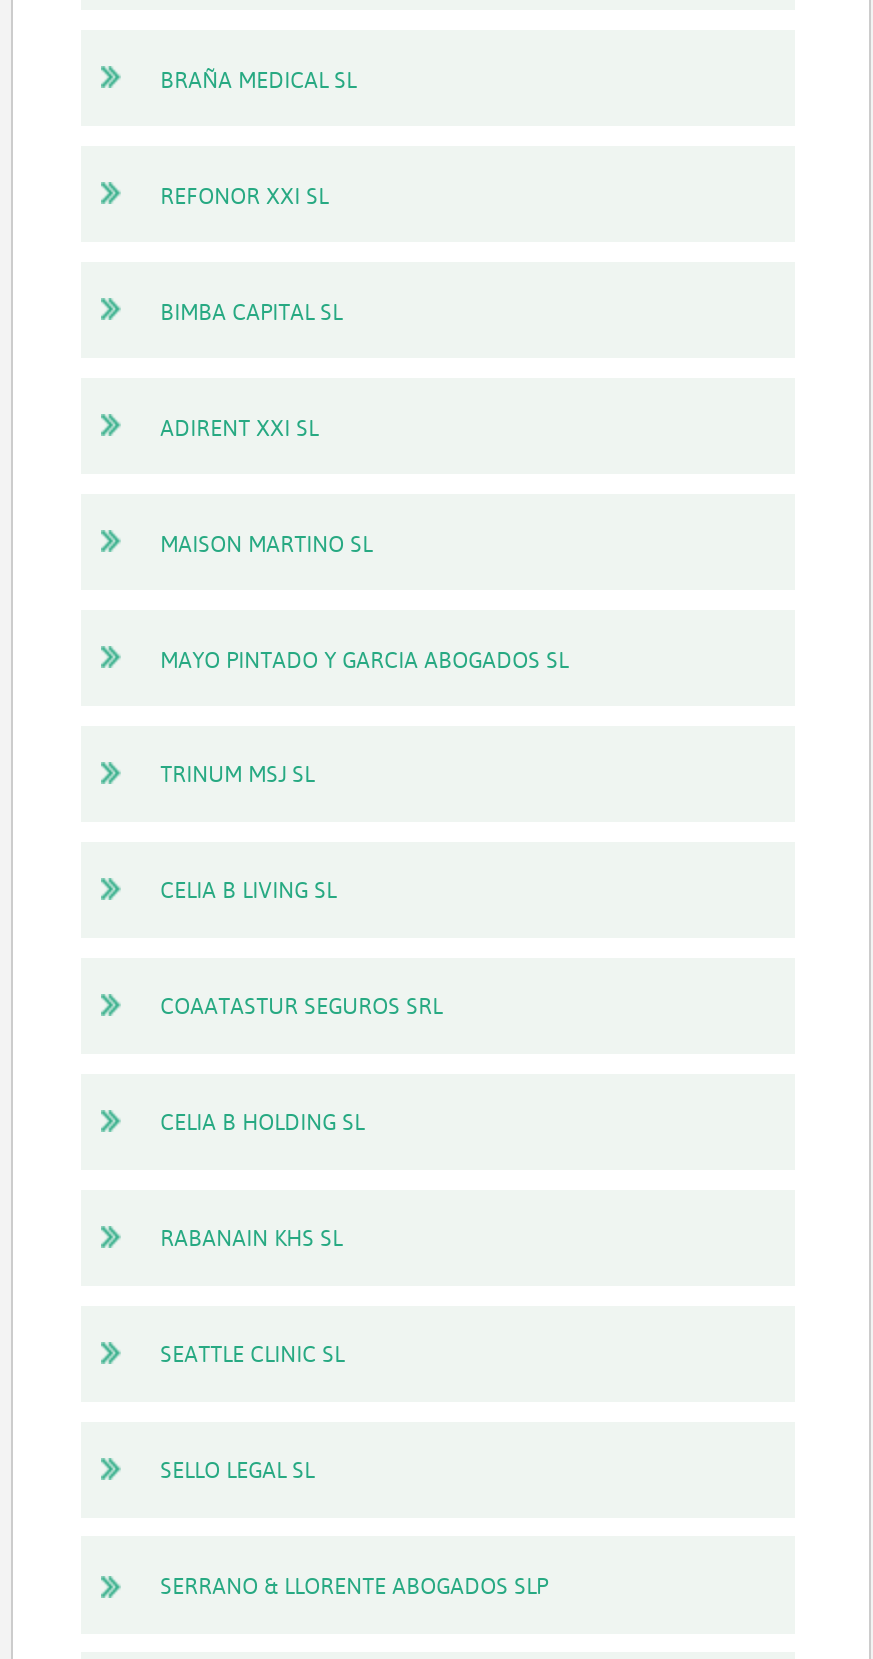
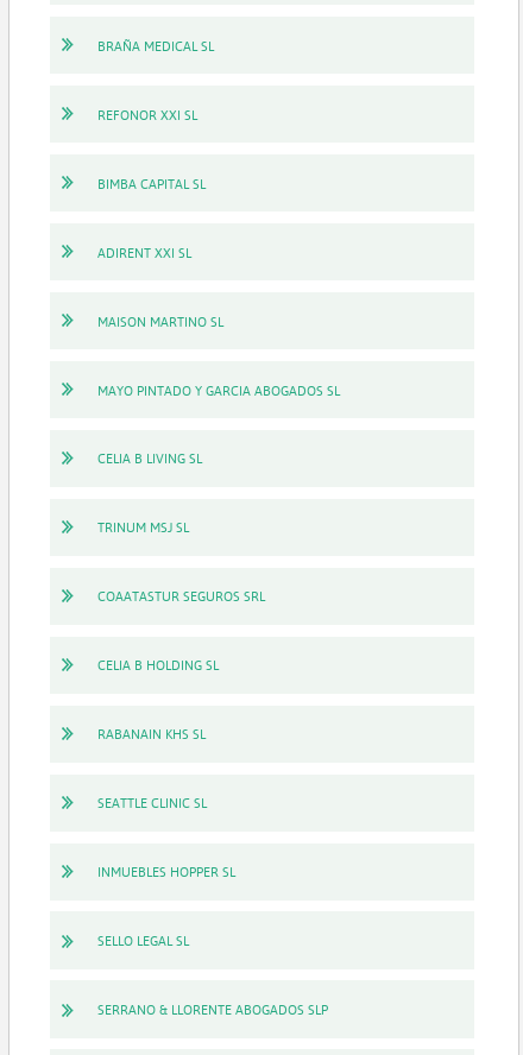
moved down: TRINUM MSJ SL

moved up: CELIA B LIVING SL

+ INMUEBLES HOPPER SL
